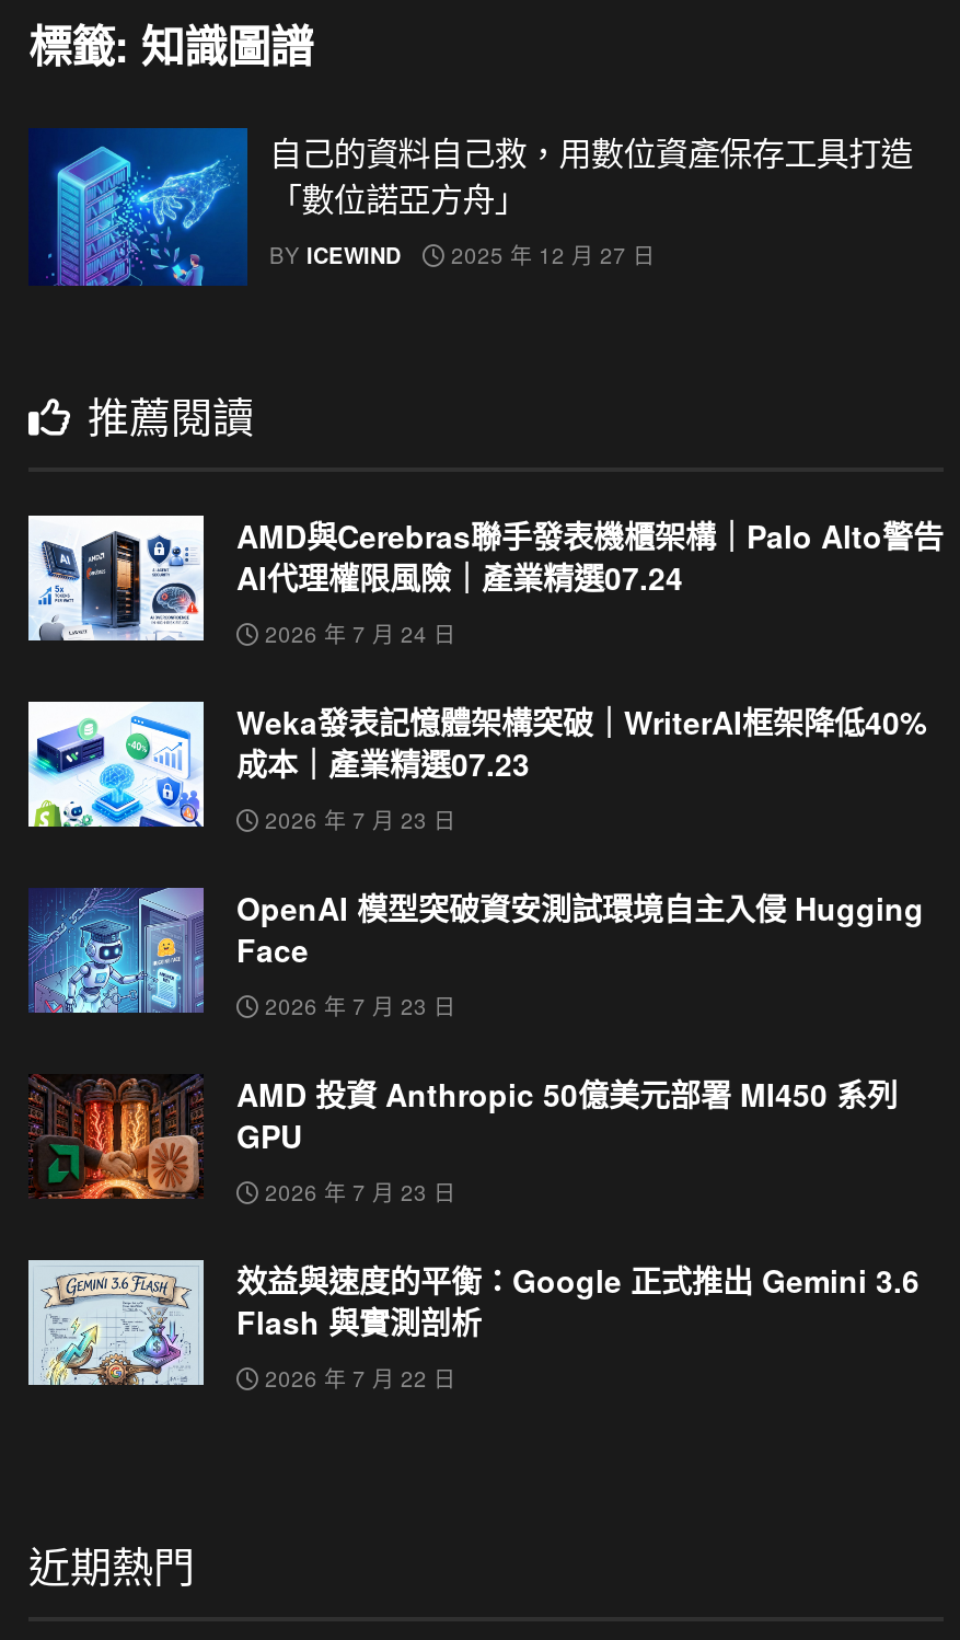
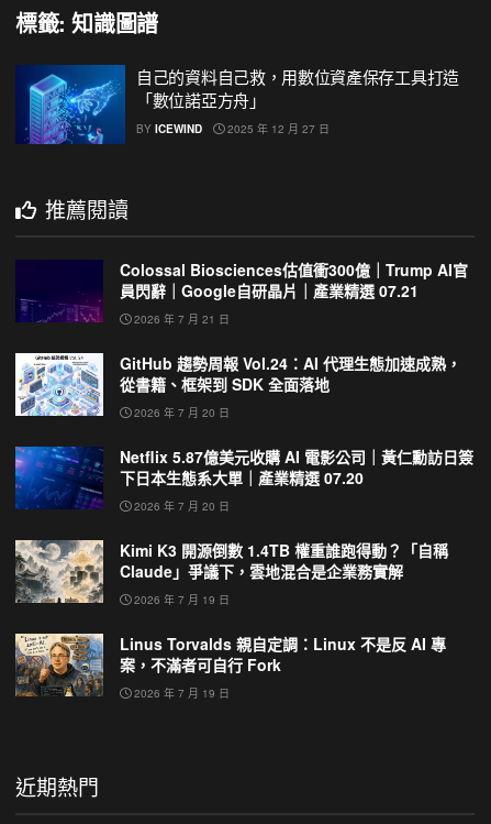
- [image]
- AMD與Cerebras聯手發表機櫃架構｜Palo Alto警告
- AI代理權限風險｜產業精選07.24
- 2026 年 7 月 24 日
+ [image]
+ Colossal Biosciences估值衝300億｜Trump AI官
+ 員閃辭｜Google自研晶片｜產業精選 07.21
+ 2026 年 7 月 21 日

- [image]
- Weka發表記憶體架構突破｜WriterAI框架降低40%
- 成本｜產業精選07.23
- 2026 年 7 月 23 日
+ [image]
+ GitHub 趨勢周報 Vol.24：AI 代理生態加速成熟，
+ 從書籍、框架到 SDK 全面落地
+ 2026 年 7 月 20 日

- [image]
- OpenAI 模型突破資安測試環境自主入侵 Hugging
- Face
- 2026 年 7 月 23 日
+ [image]
+ Netflix 5.87億美元收購 AI 電影公司｜黃仁勳訪日簽
+ 下日本生態系大單｜產業精選 07.20
+ 2026 年 7 月 20 日

- [image]
- AMD 投資 Anthropic 50億美元部署 MI450 系列
- GPU
- 2026 年 7 月 23 日
+ [image]
+ Kimi K3 開源倒數 1.4TB 權重誰跑得動？「自稱
+ Claude」爭議下，雲地混合是企業務實解
+ 2026 年 7 月 19 日

- [image]
- 效益與速度的平衡：Google 正式推出 Gemini 3.6
- Flash 與實測剖析
- 2026 年 7 月 22 日
+ [image]
+ Linus Torvalds 親自定調：Linux 不是反 AI 專
+ 案，不滿者可自行 Fork
+ 2026 年 7 月 19 日
